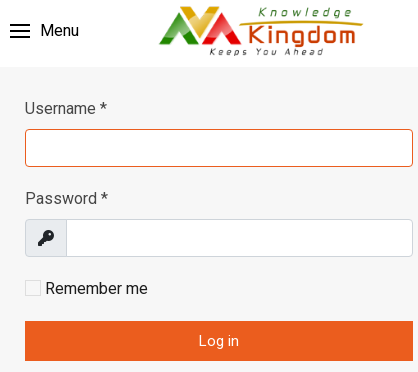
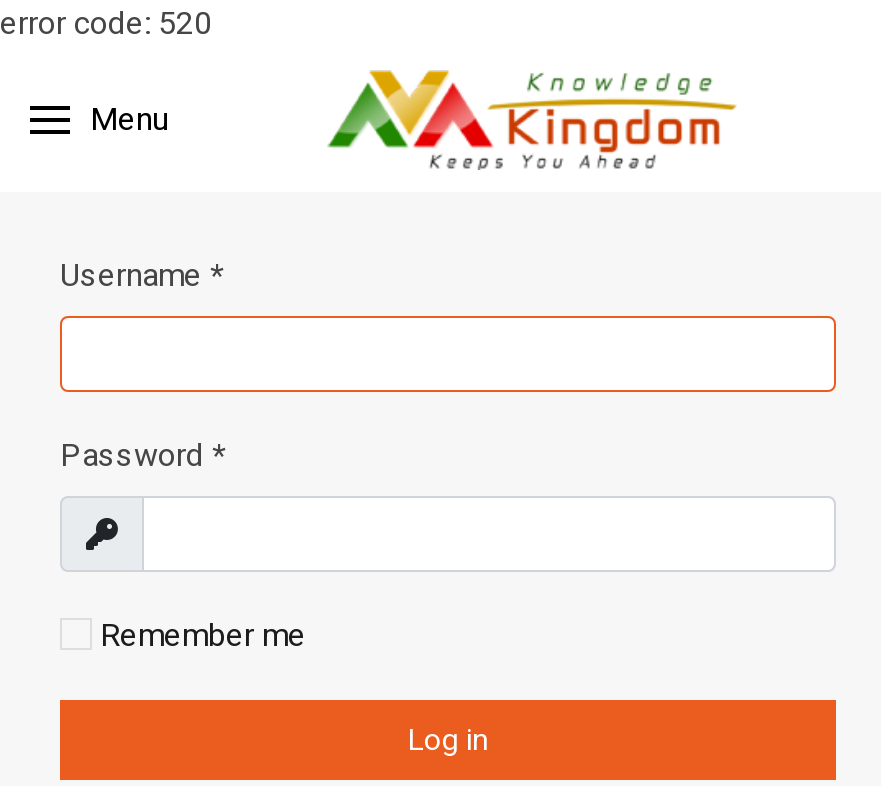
+ error code: 520
